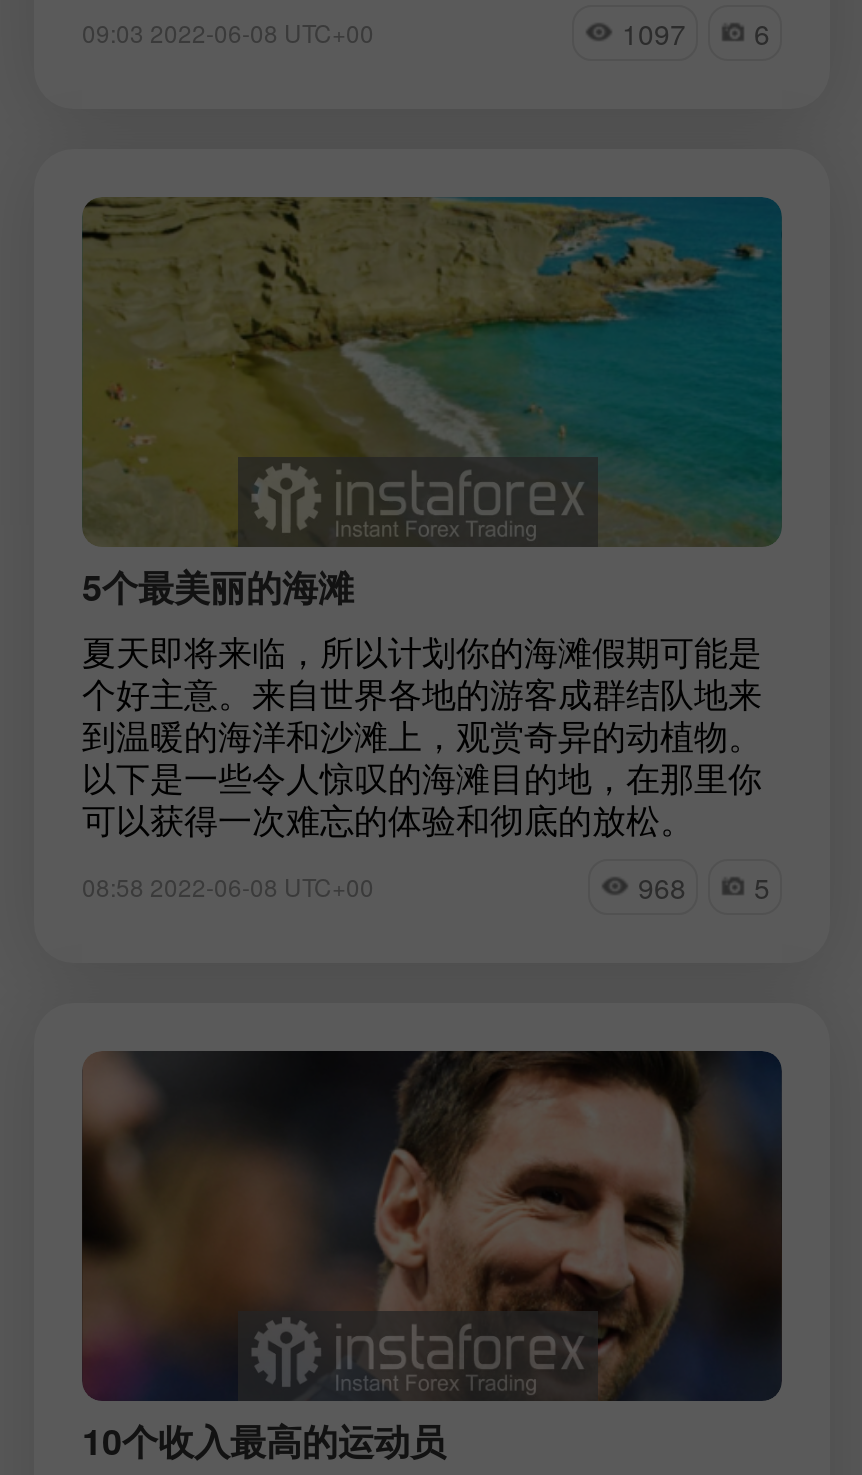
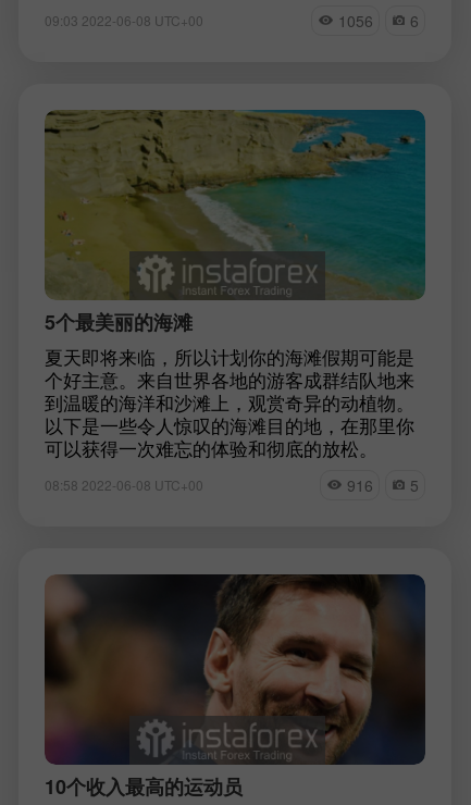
- 1097 6
+ 1056 6

- 968 5
+ 916 5
